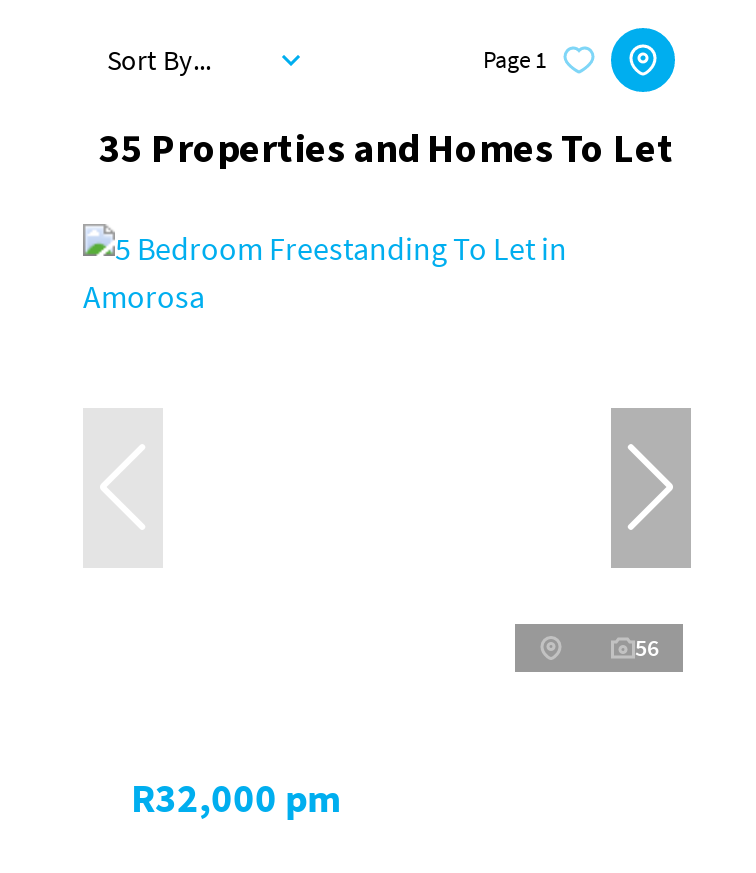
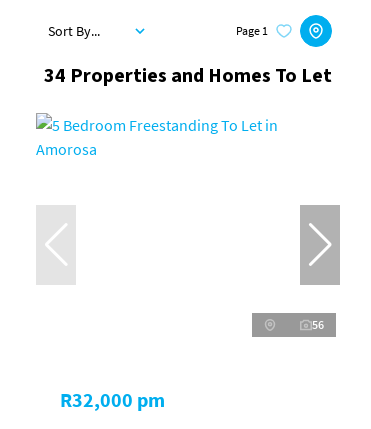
- 35 Properties and Homes To Let
+ 34 Properties and Homes To Let
